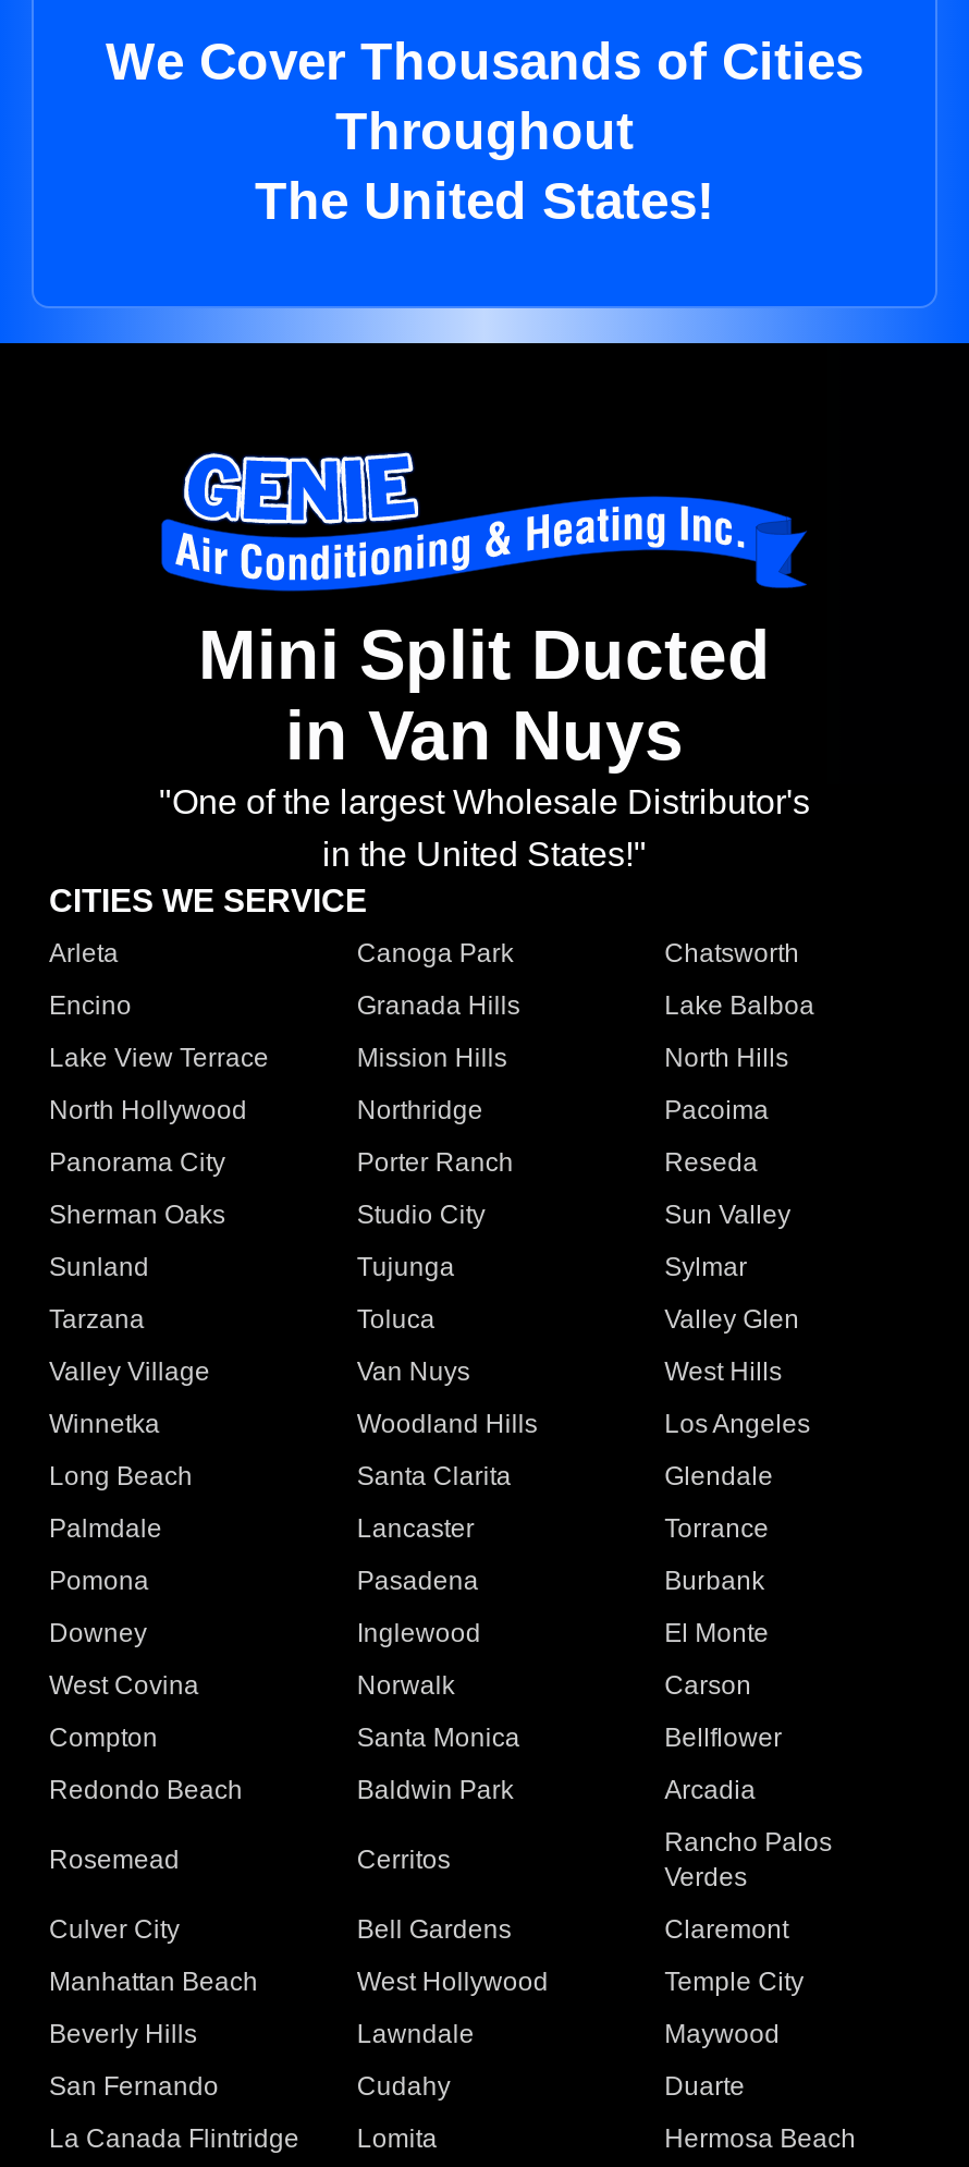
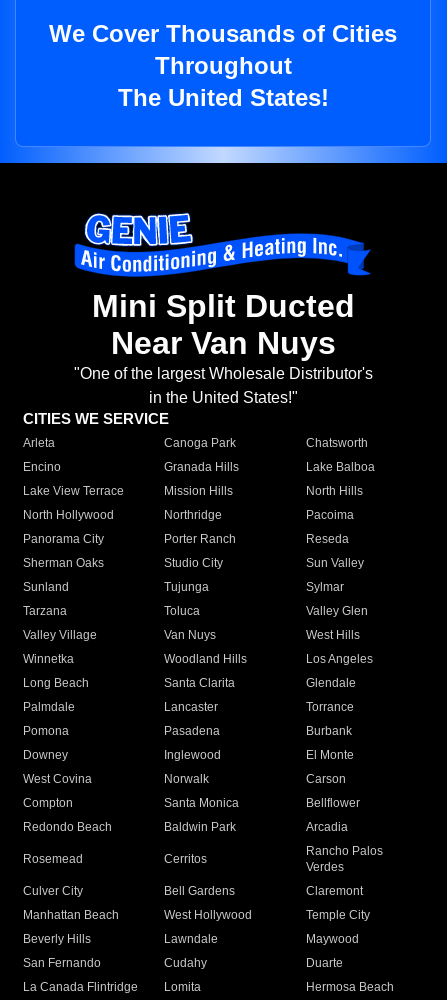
- in Van Nuys
+ Near Van Nuys
